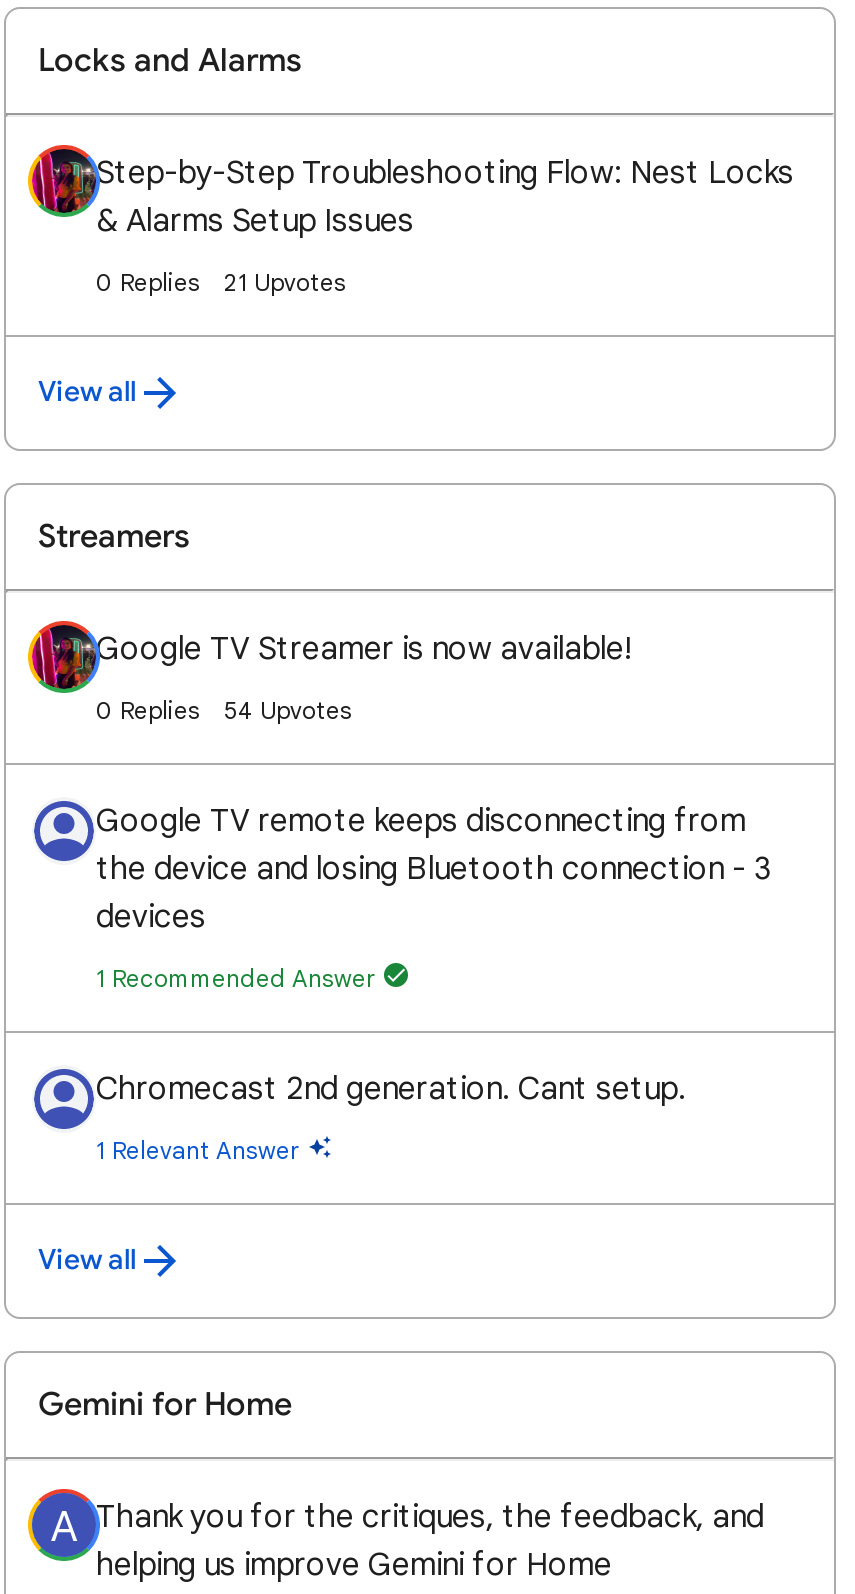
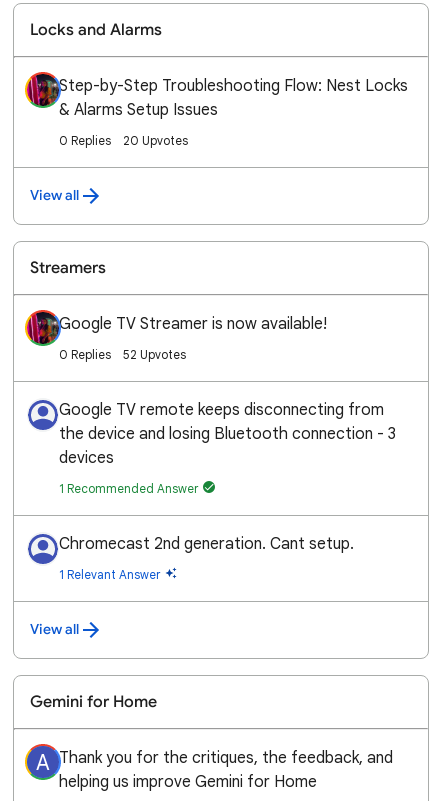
- 21 Upvotes
+ 20 Upvotes

- 54 Upvotes
+ 52 Upvotes
